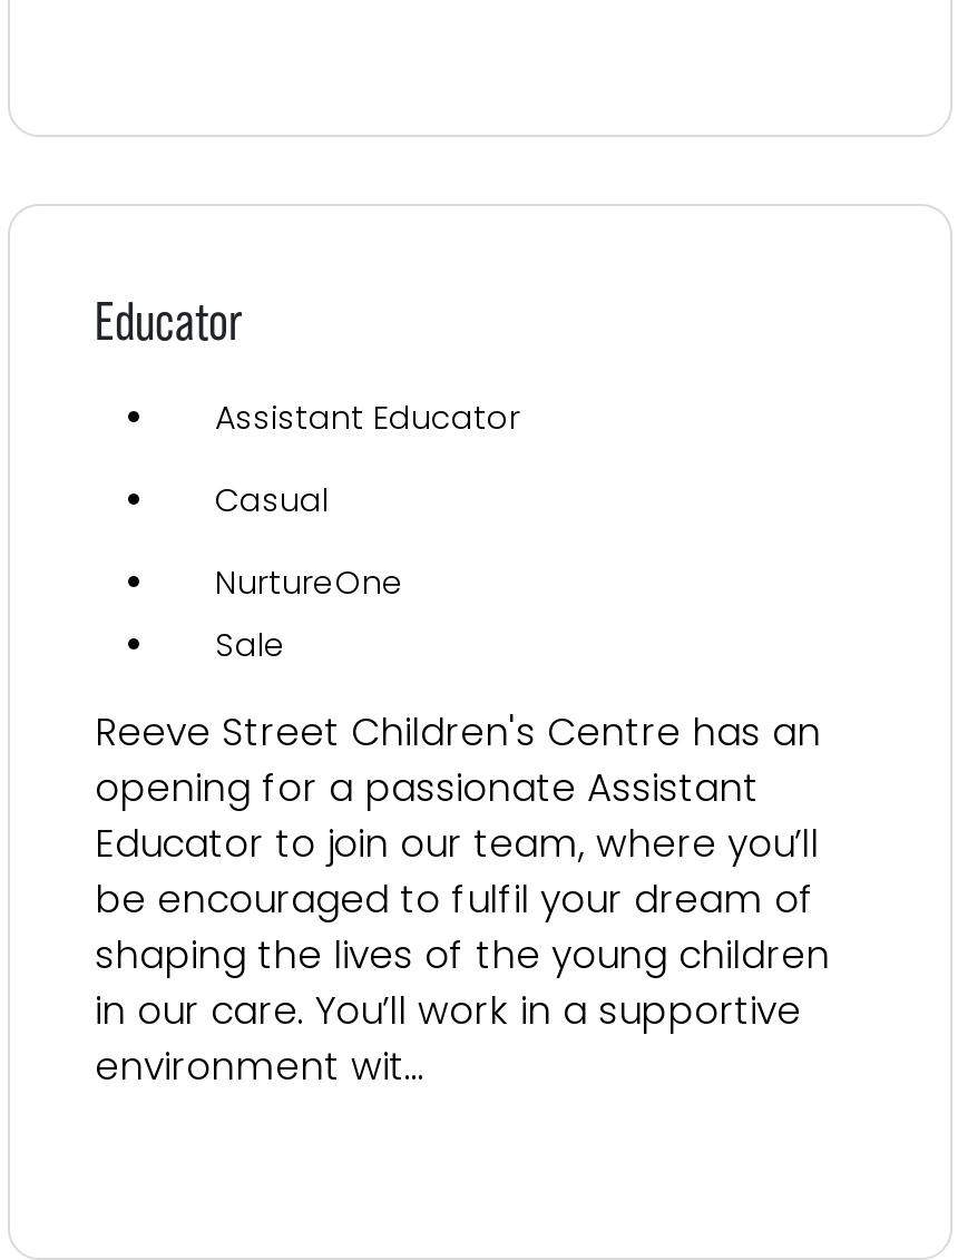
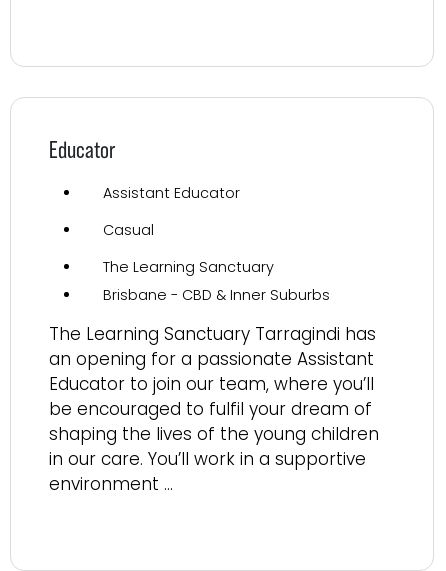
- NurtureOne
- Sale
+ The Learning Sanctuary
+ Brisbane - CBD & Inner Suburbs

- Reeve Street Children's Centre has an
- opening for a passionate Assistant
+ The Learning Sanctuary Tarragindi has
+ an opening for a passionate Assistant

- environment wit...
+ environment ...
